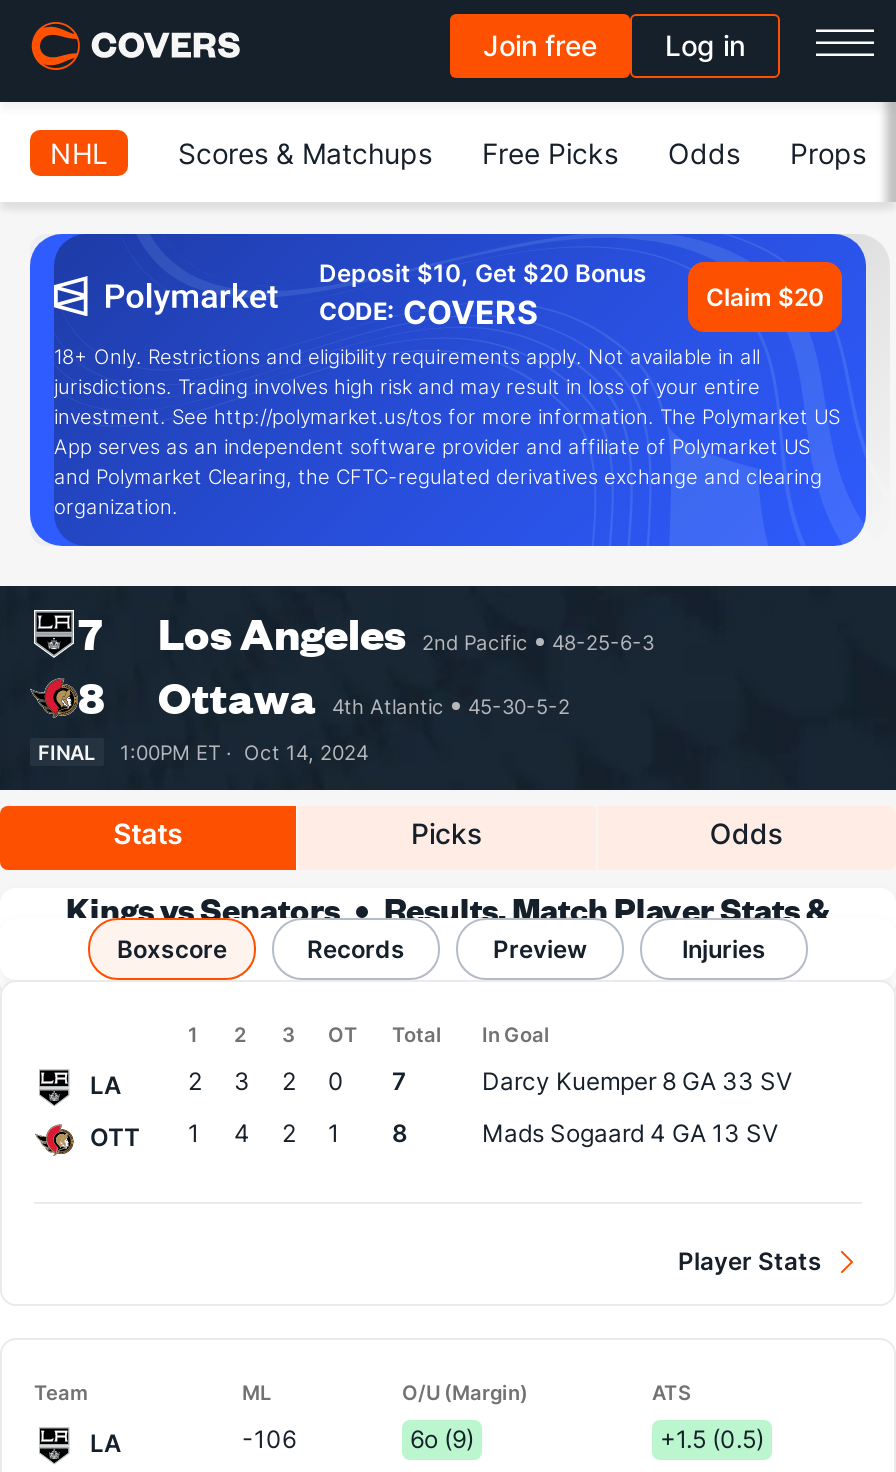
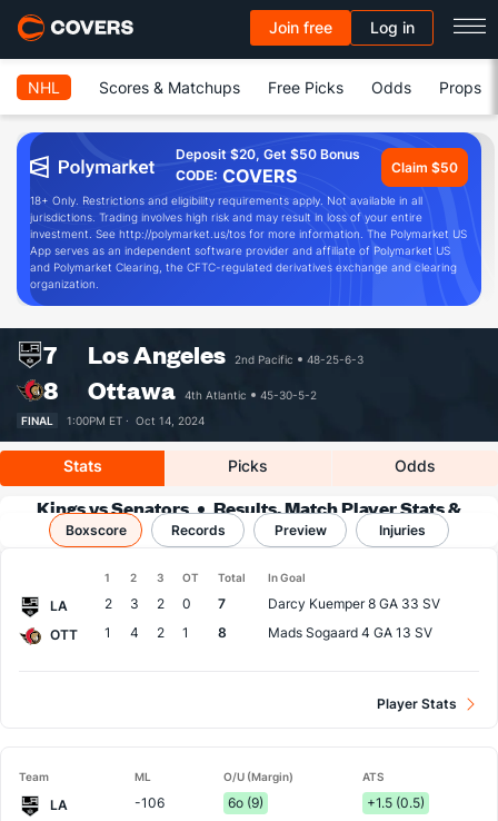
- Deposit $10, Get $20 Bonus
+ Deposit $20, Get $50 Bonus

- Claim $20
+ Claim $50
